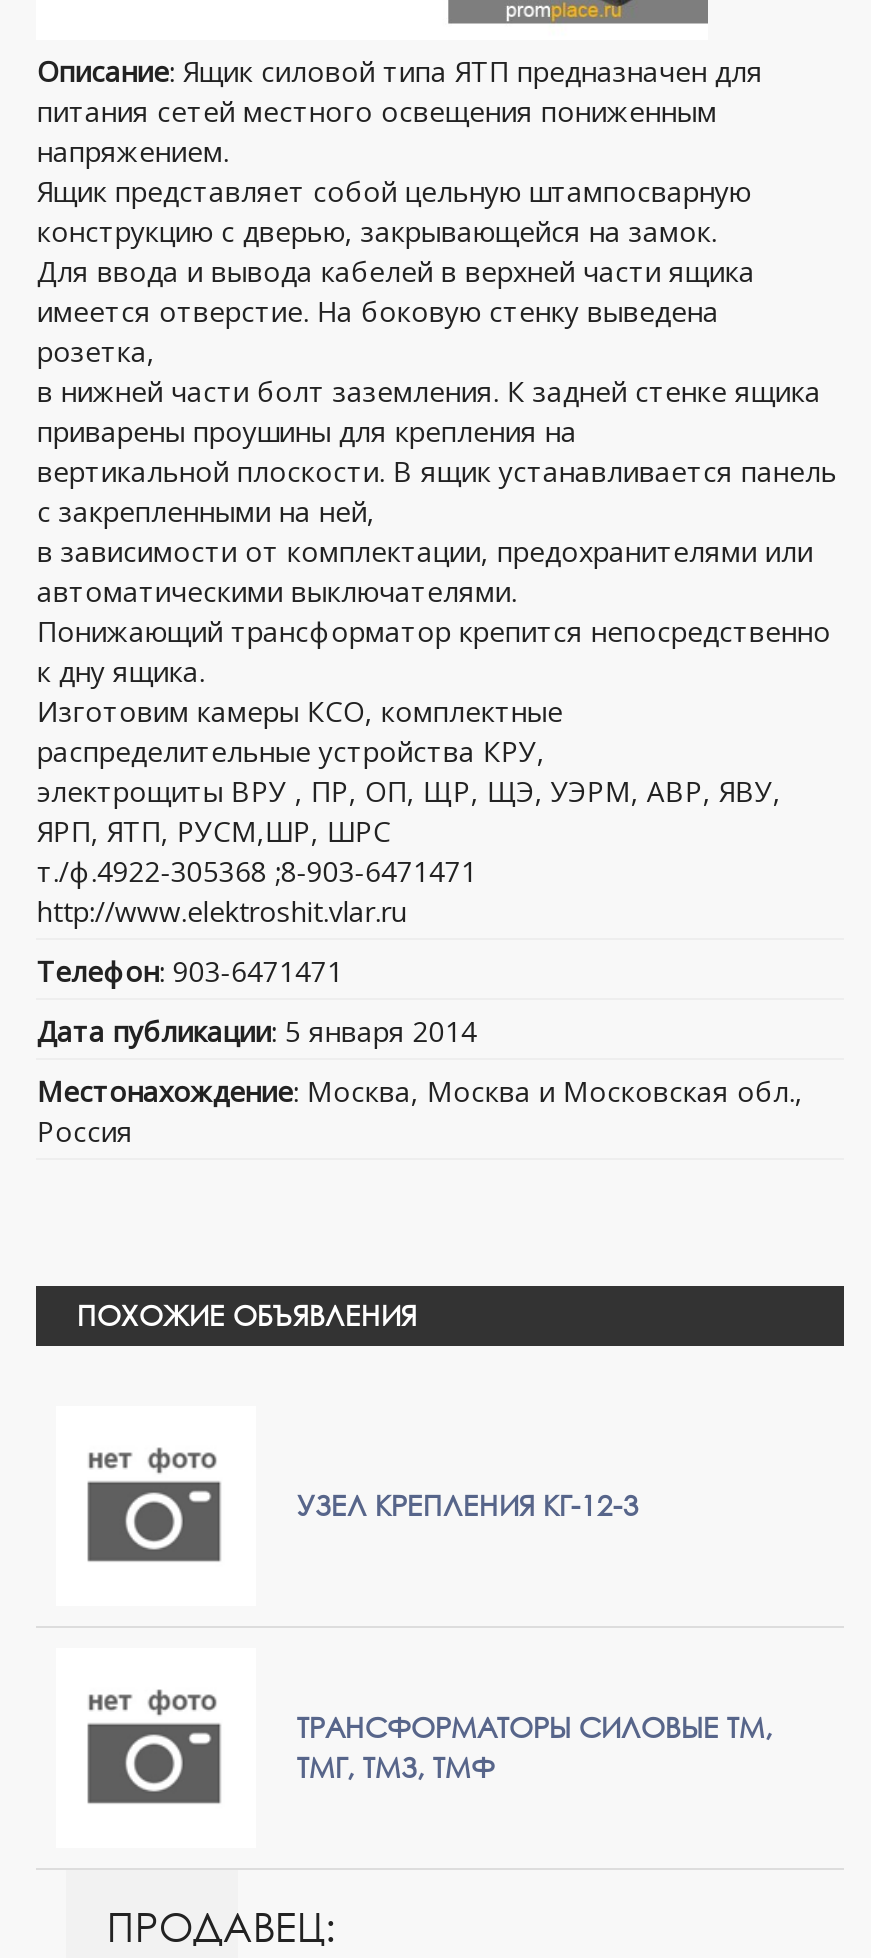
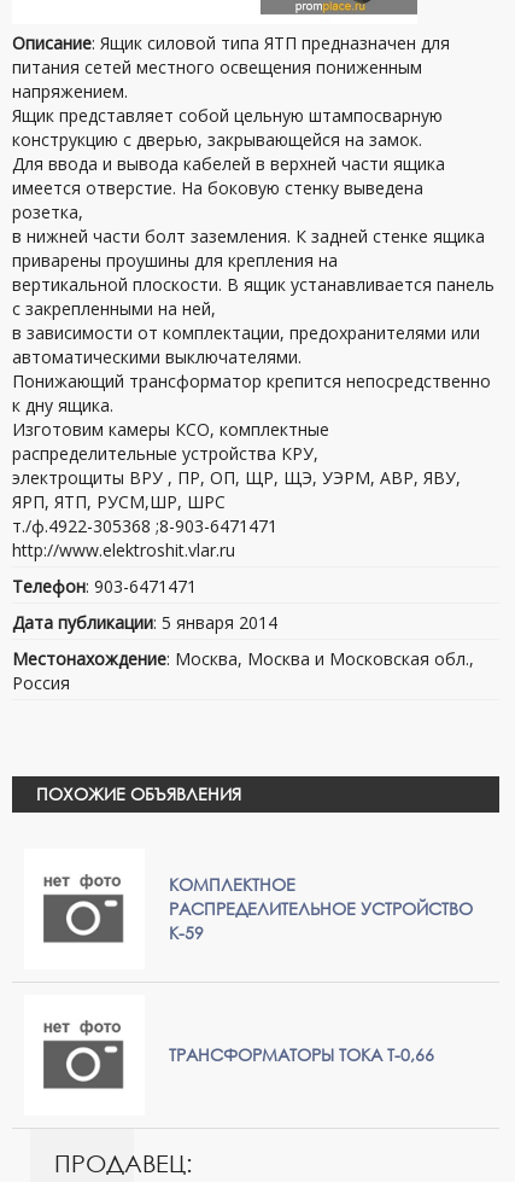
- УЗЕЛ КРЕПЛЕНИЯ КГ-12-3
+ КОМПЛЕКТНОЕ
+ РАСПРЕДЕЛИТЕЛЬНОЕ УСТРОЙСТВО
+ К-59

- ТРАНСФОРМАТОРЫ СИЛОВЫЕ ТМ,
- ТМГ, ТМЗ, ТМФ
+ ТРАНСФОРМАТОРЫ ТОКА Т-0,66
